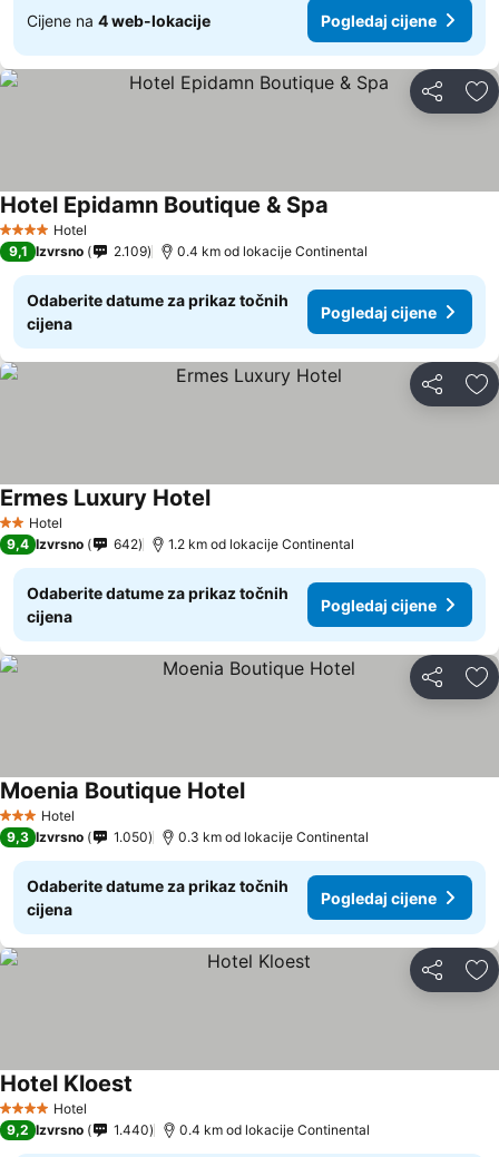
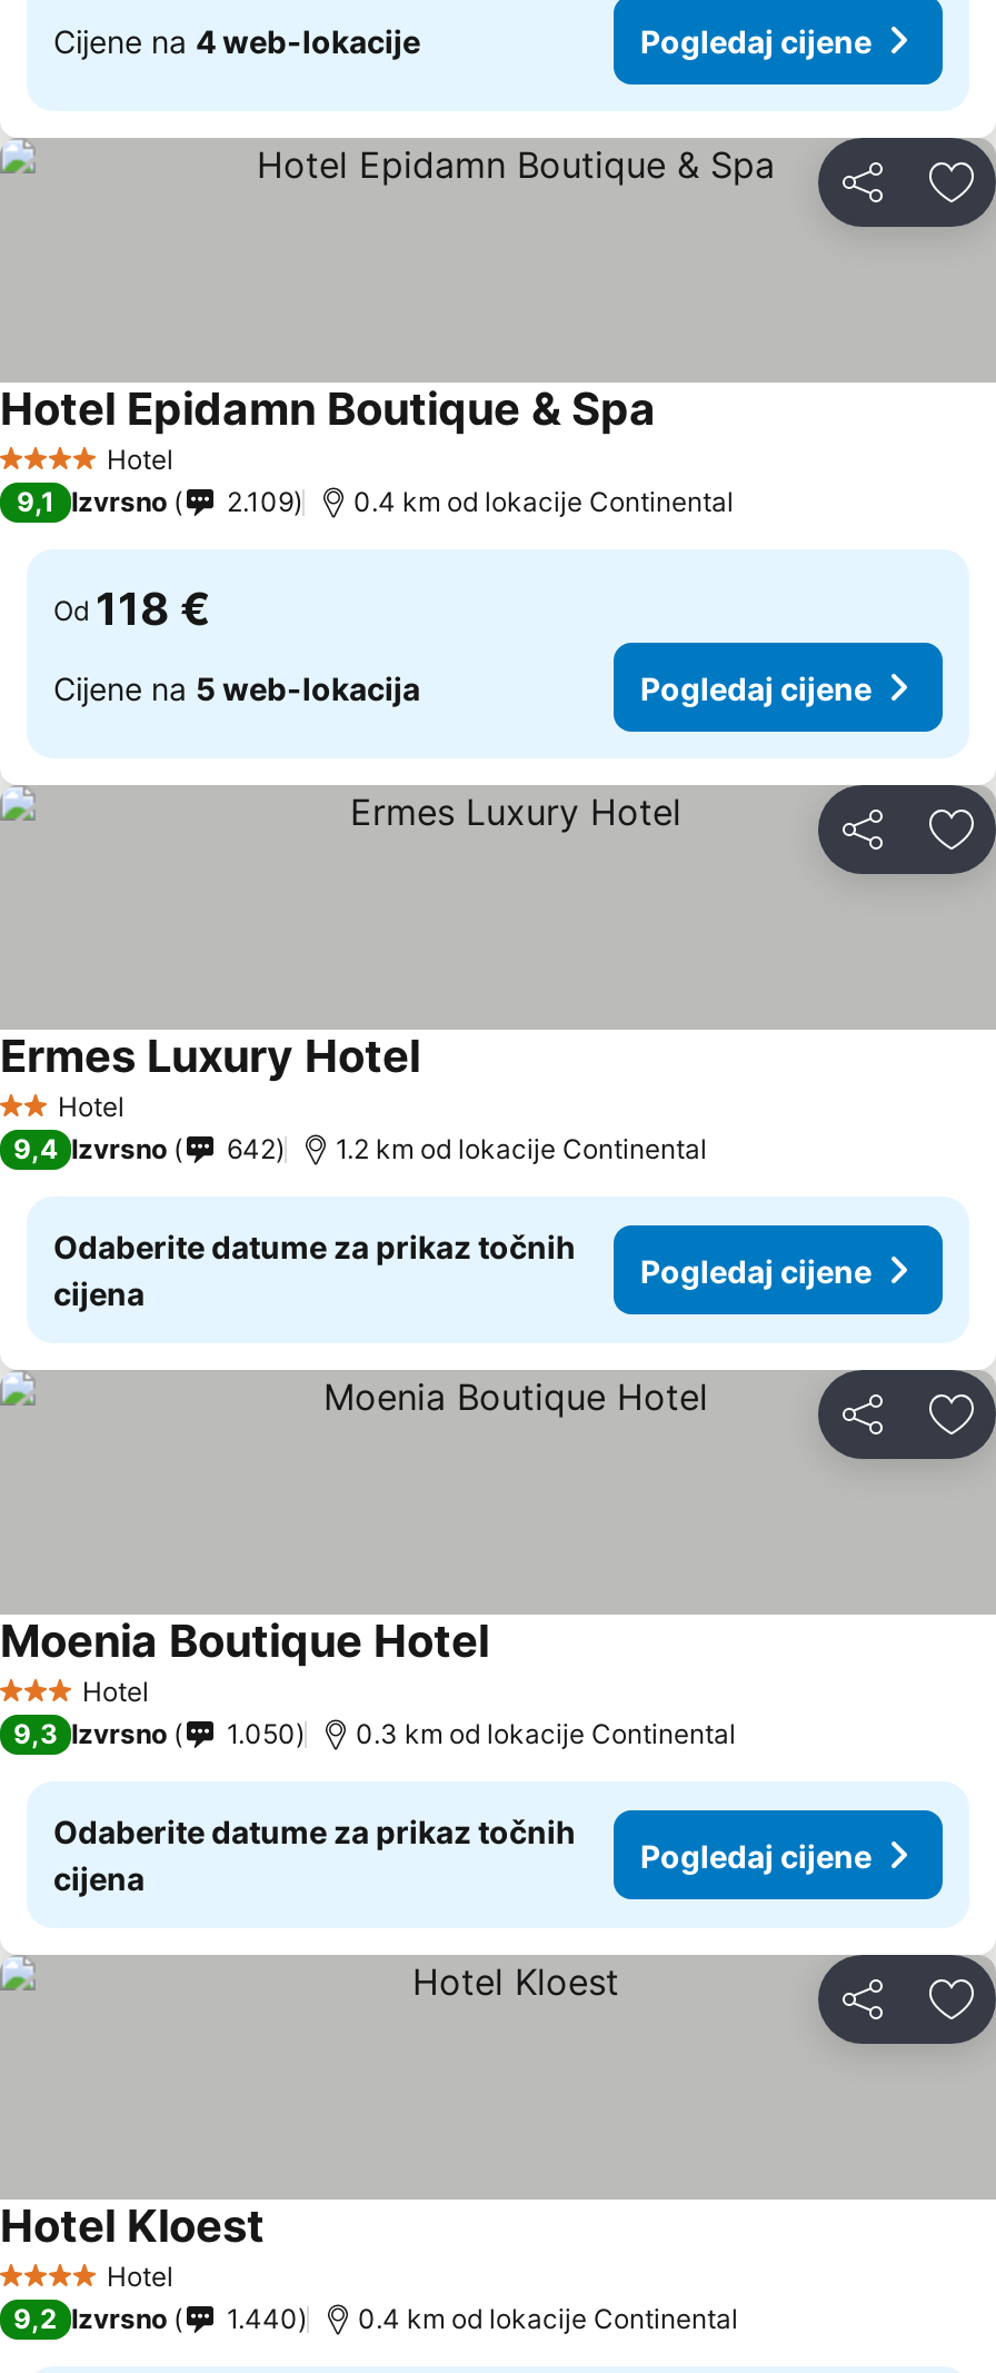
- Odaberite datume za prikaz točnih
- cijena
+ Od 118 €
+ Cijene na 5 web-lokacija
